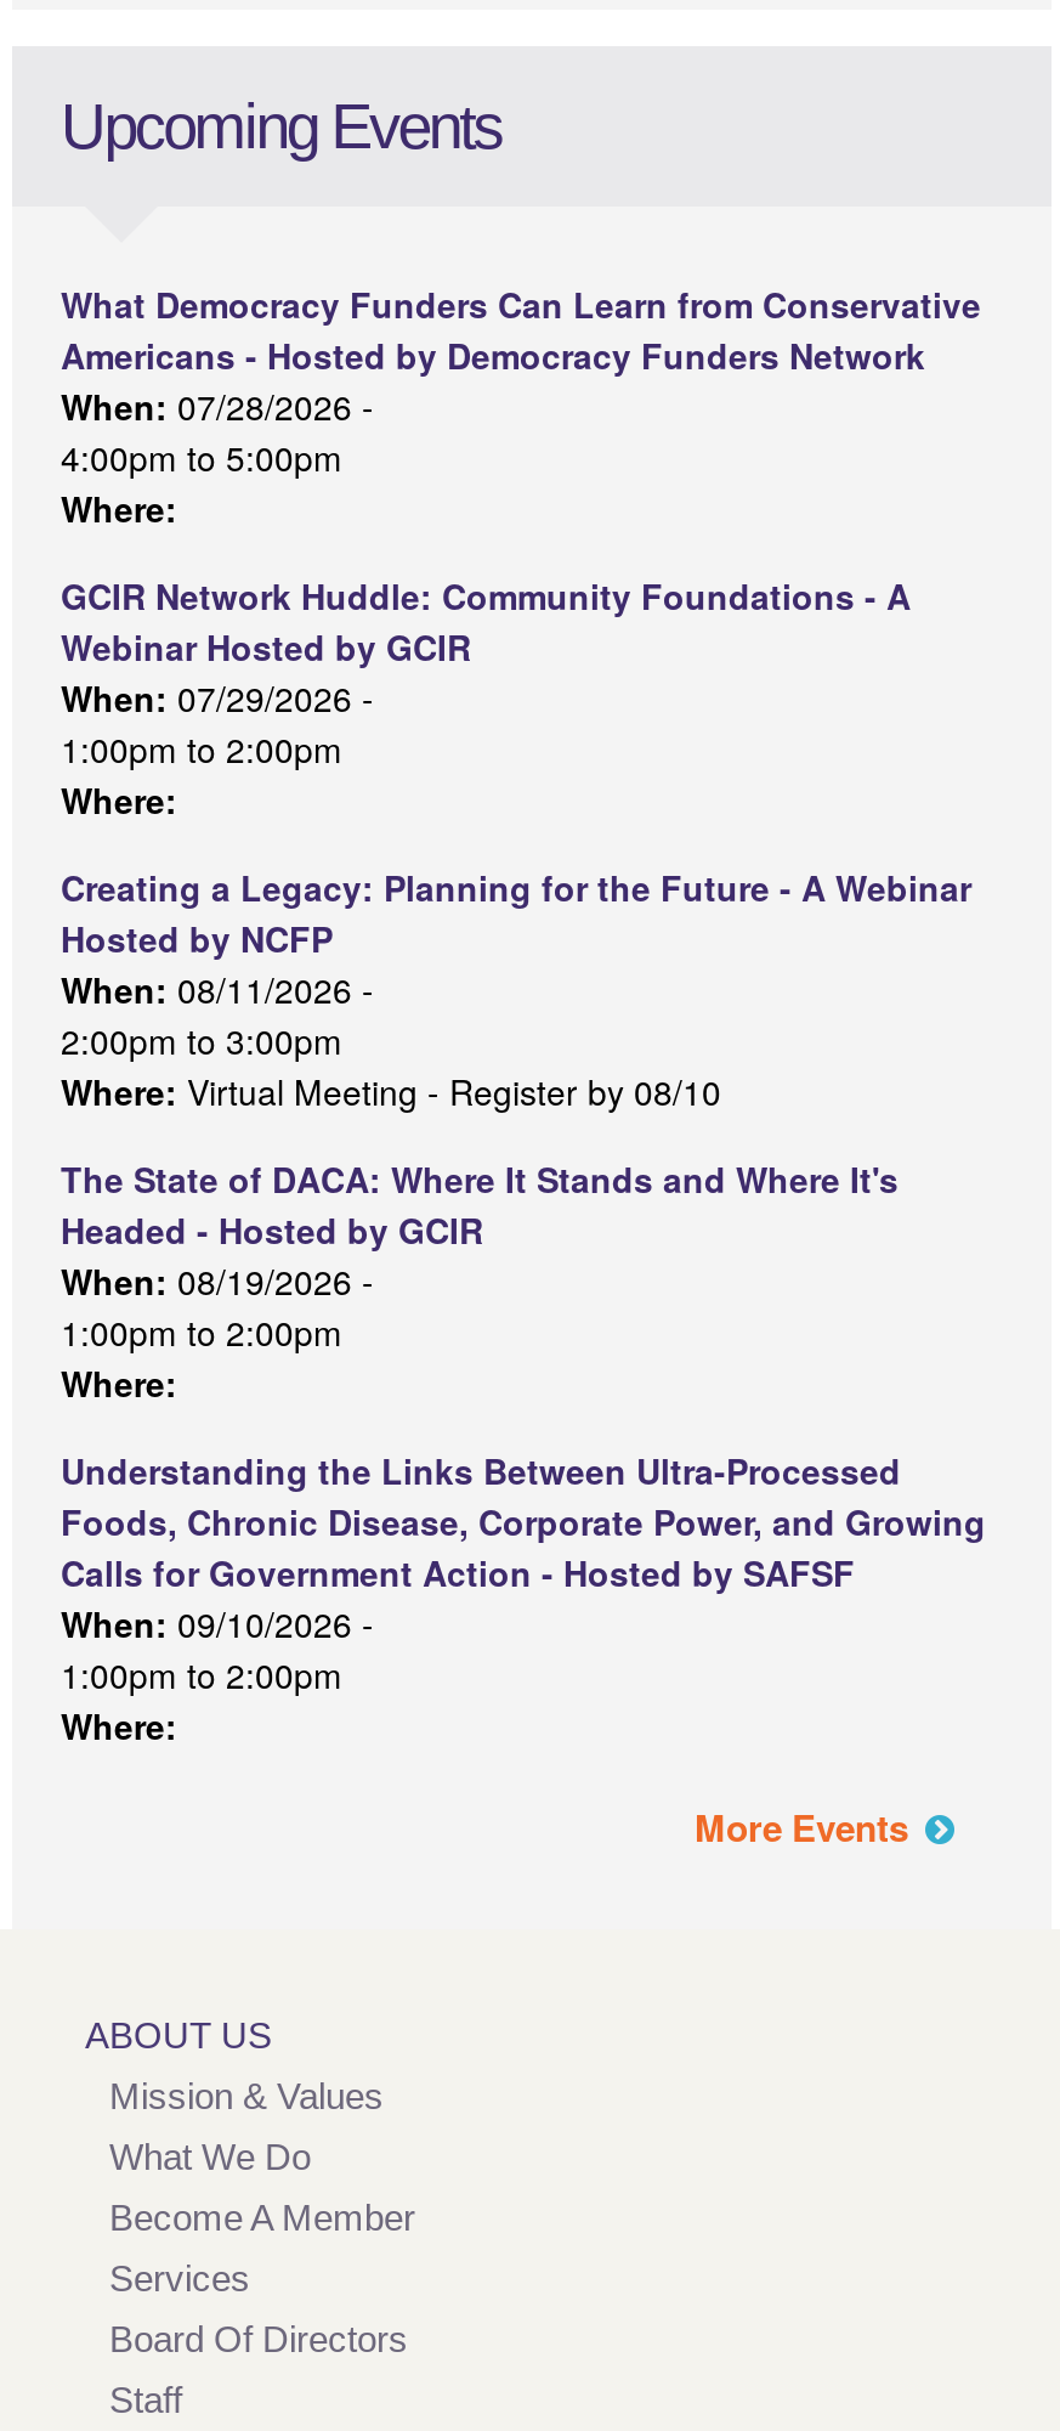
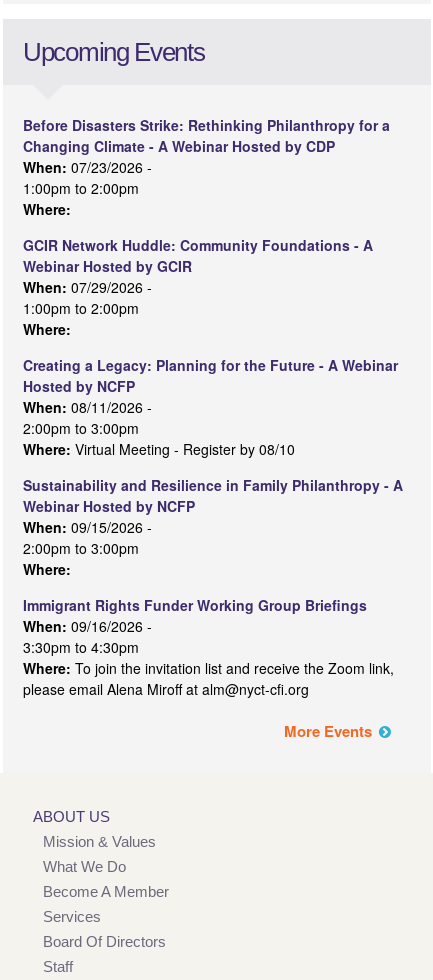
- What Democracy Funders Can Learn from Conservative
- Americans - Hosted by Democracy Funders Network
- When: 07/28/2026 -
- 4:00pm to 5:00pm
+ Before Disasters Strike: Rethinking Philanthropy for a
+ Changing Climate - A Webinar Hosted by CDP
+ When: 07/23/2026 -
+ 1:00pm to 2:00pm

- The State of DACA: Where It Stands and Where It's
- Headed - Hosted by GCIR
- When: 08/19/2026 -
- 1:00pm to 2:00pm
+ Sustainability and Resilience in Family Philanthropy - A
+ Webinar Hosted by NCFP
+ When: 09/15/2026 -
+ 2:00pm to 3:00pm

- Understanding the Links Between Ultra-Processed
- Foods, Chronic Disease, Corporate Power, and Growing
- Calls for Government Action - Hosted by SAFSF
- When: 09/10/2026 -
- 1:00pm to 2:00pm
- Where:
+ Immigrant Rights Funder Working Group Briefings
+ When: 09/16/2026 -
+ 3:30pm to 4:30pm
+ Where: To join the invitation list and receive the Zoom link,
+ please email Alena Miroff at alm@nyct-cfi.org
